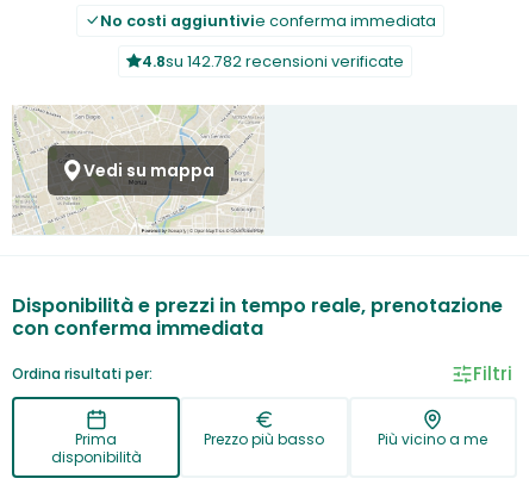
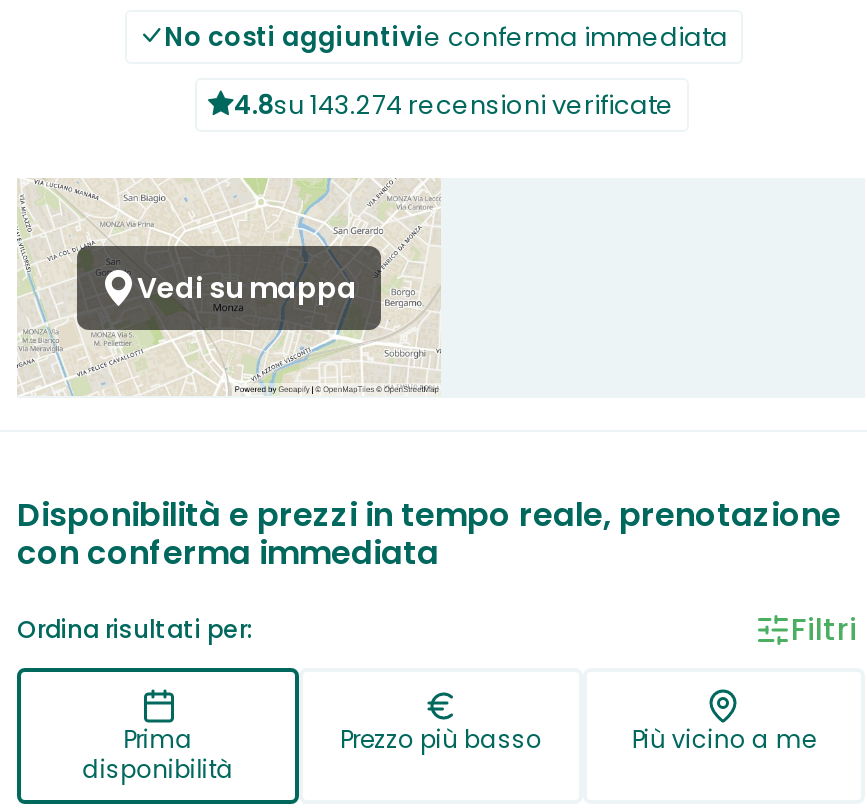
- 4.8su 142.782 recensioni verificate
+ 4.8su 143.274 recensioni verificate
